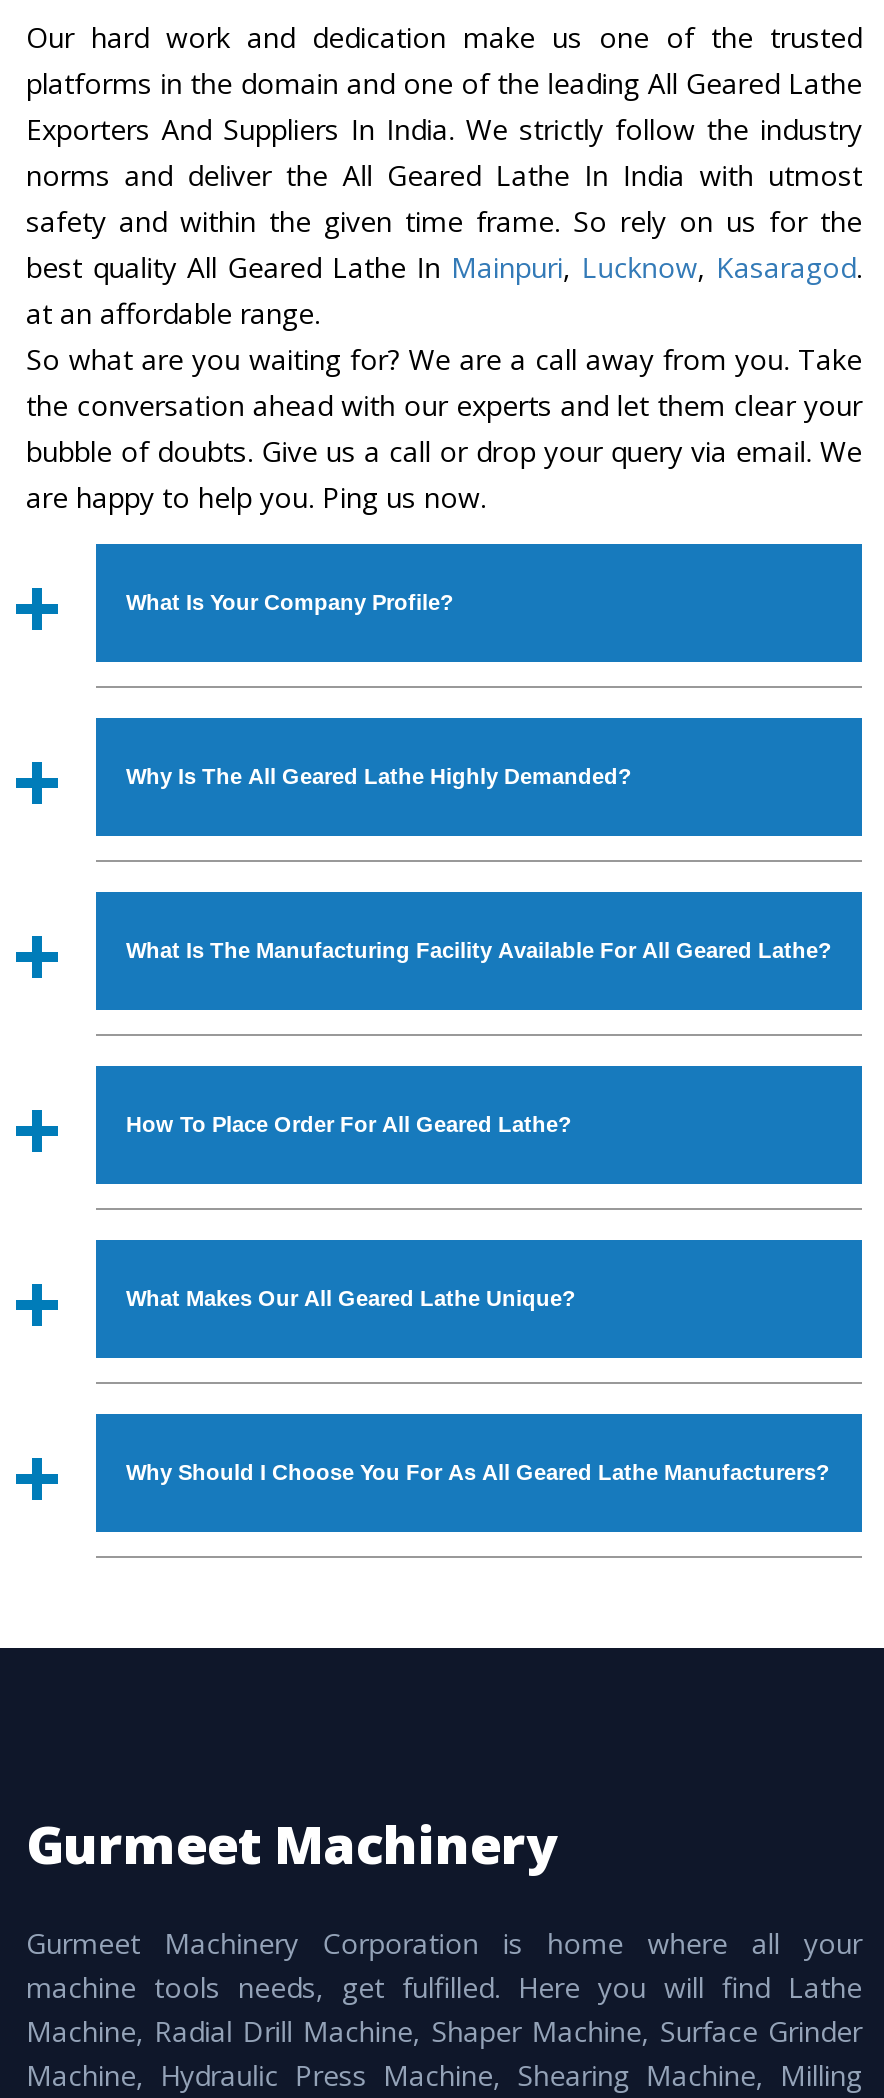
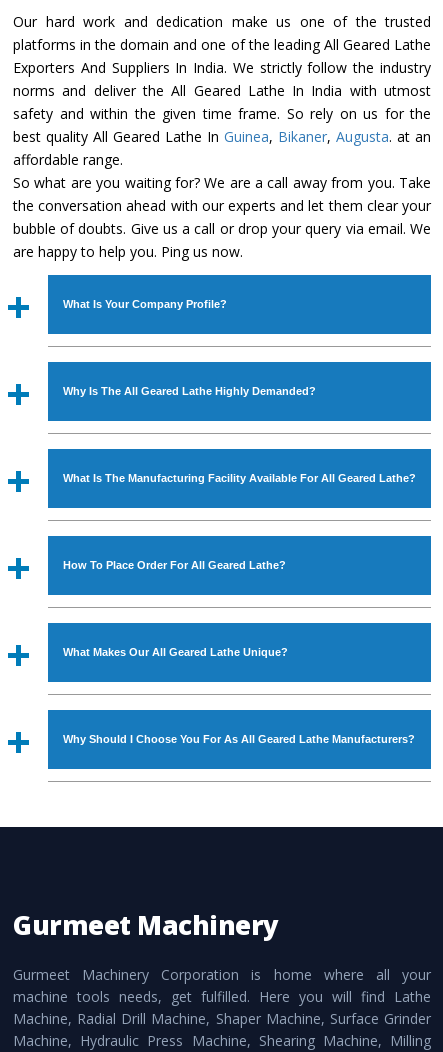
- best quality All Geared Lathe In Mainpuri, Lucknow, Kasaragod.
- at an affordable range.
+ best quality All Geared Lathe In Guinea, Bikaner, Augusta. at an
+ affordable range.
